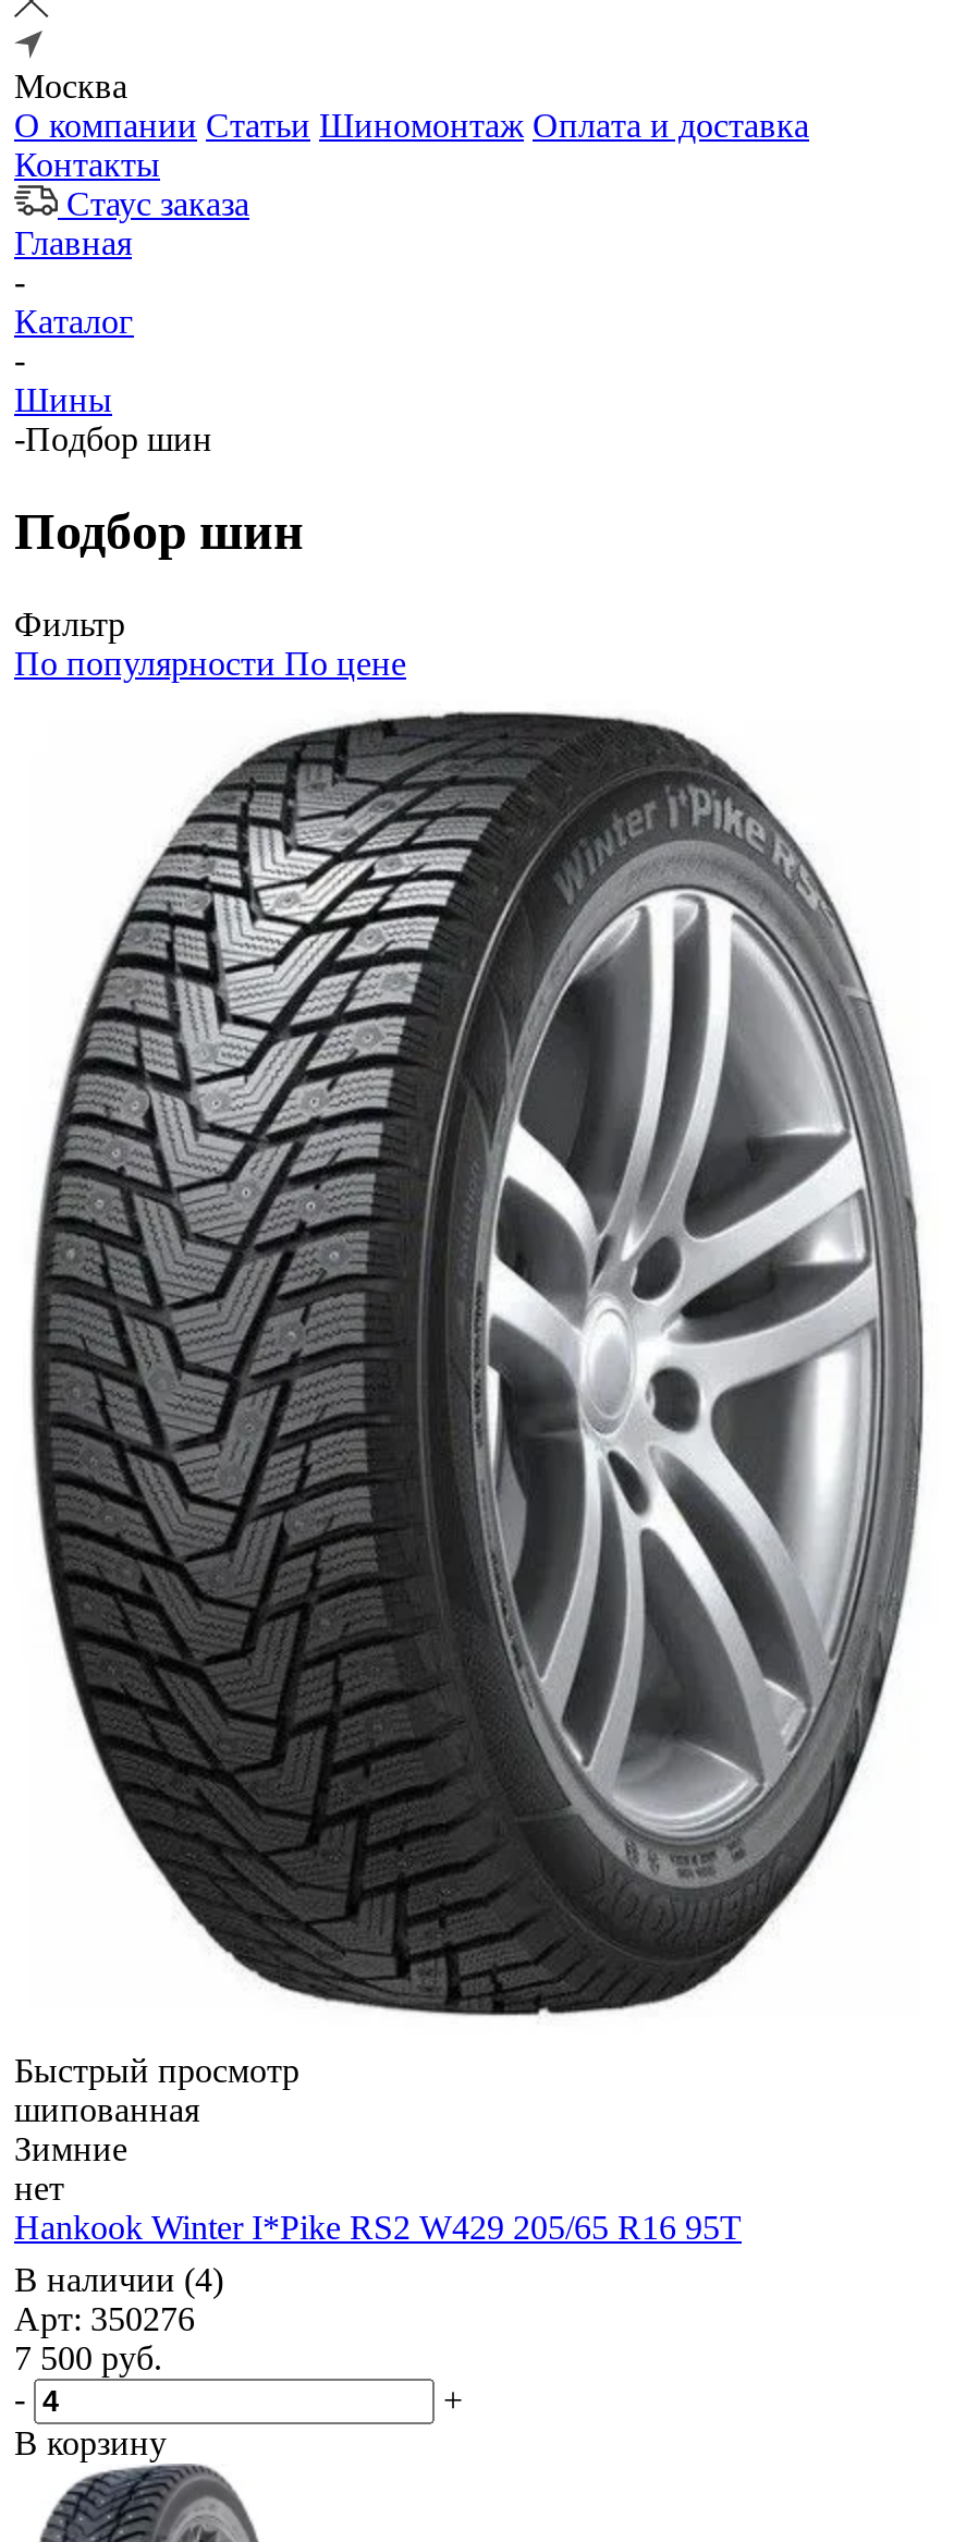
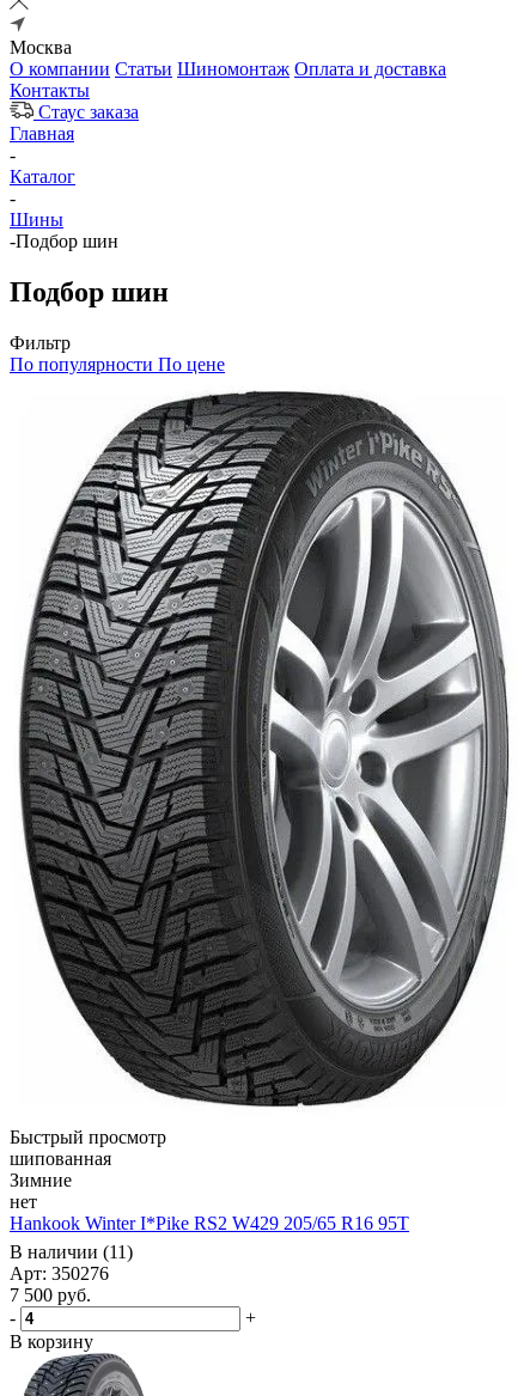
- В наличии (4)
+ В наличии (11)
